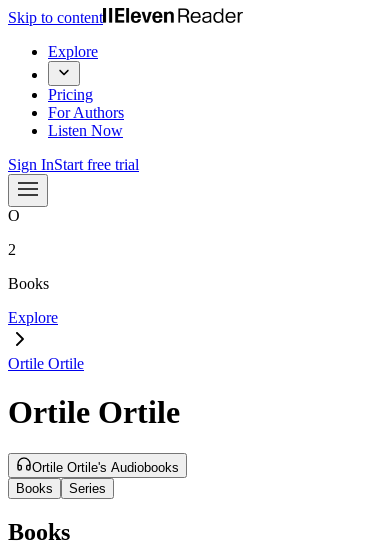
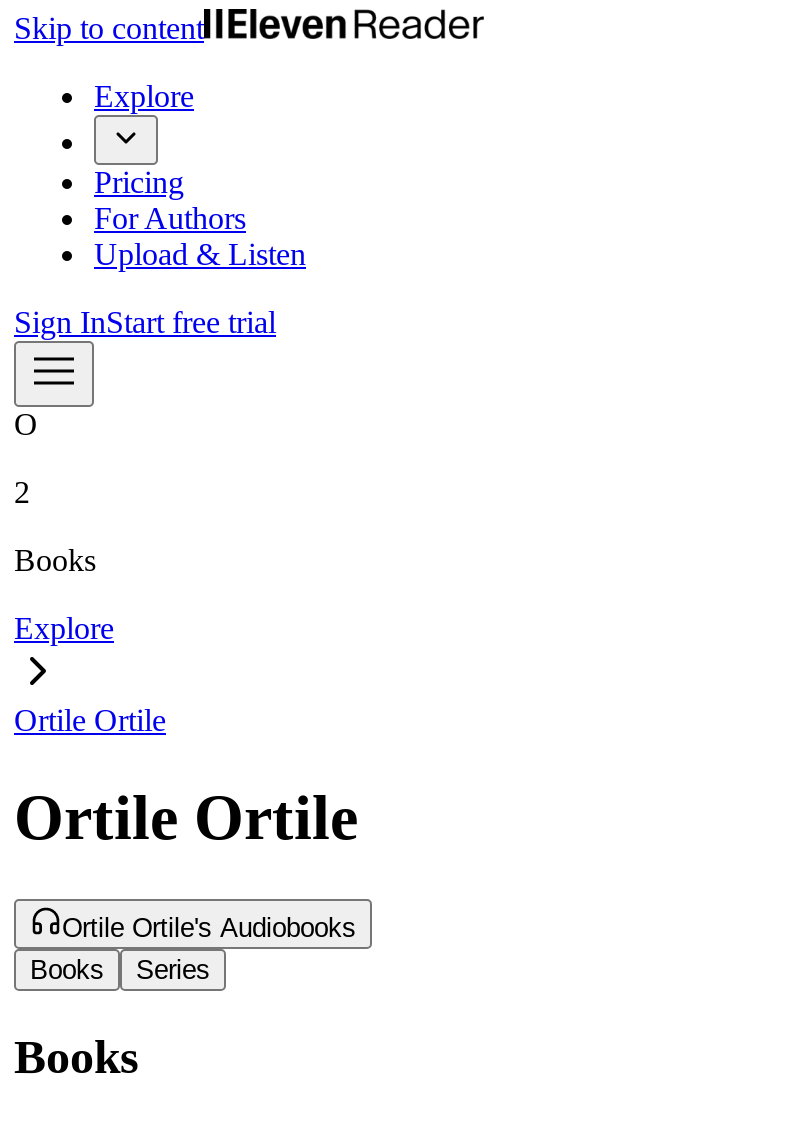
- Listen Now
+ Upload & Listen
